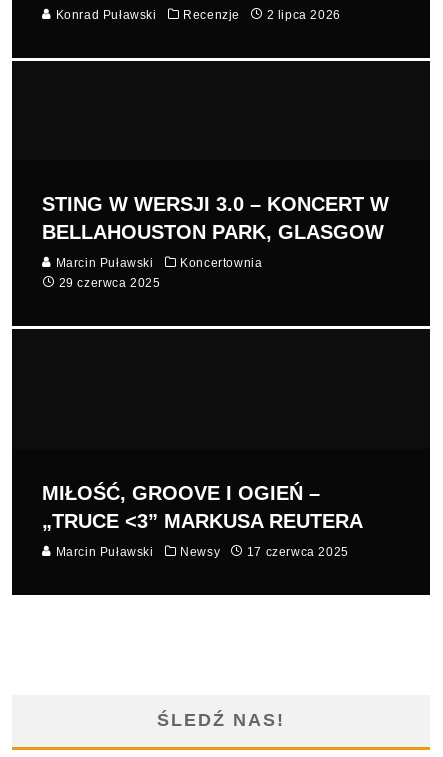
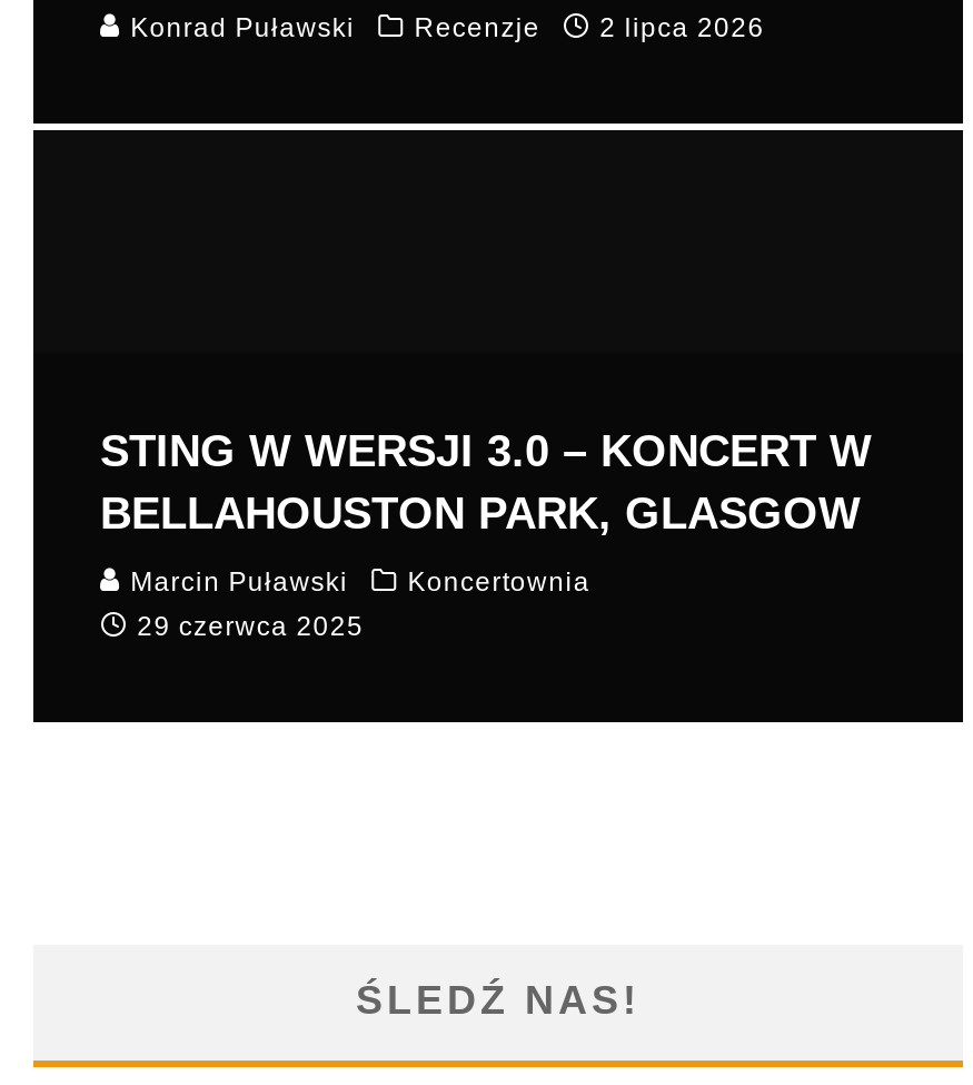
- MIŁOŚĆ, GROOVE I OGIEŃ –
- „TRUCE <3” MARKUSA REUTERA
- Marcin Puławski
- Newsy
- 17 czerwca 2025
